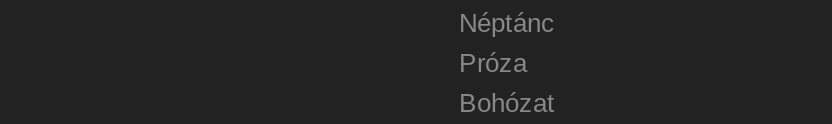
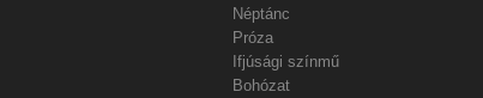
+ Ifjúsági színmű
